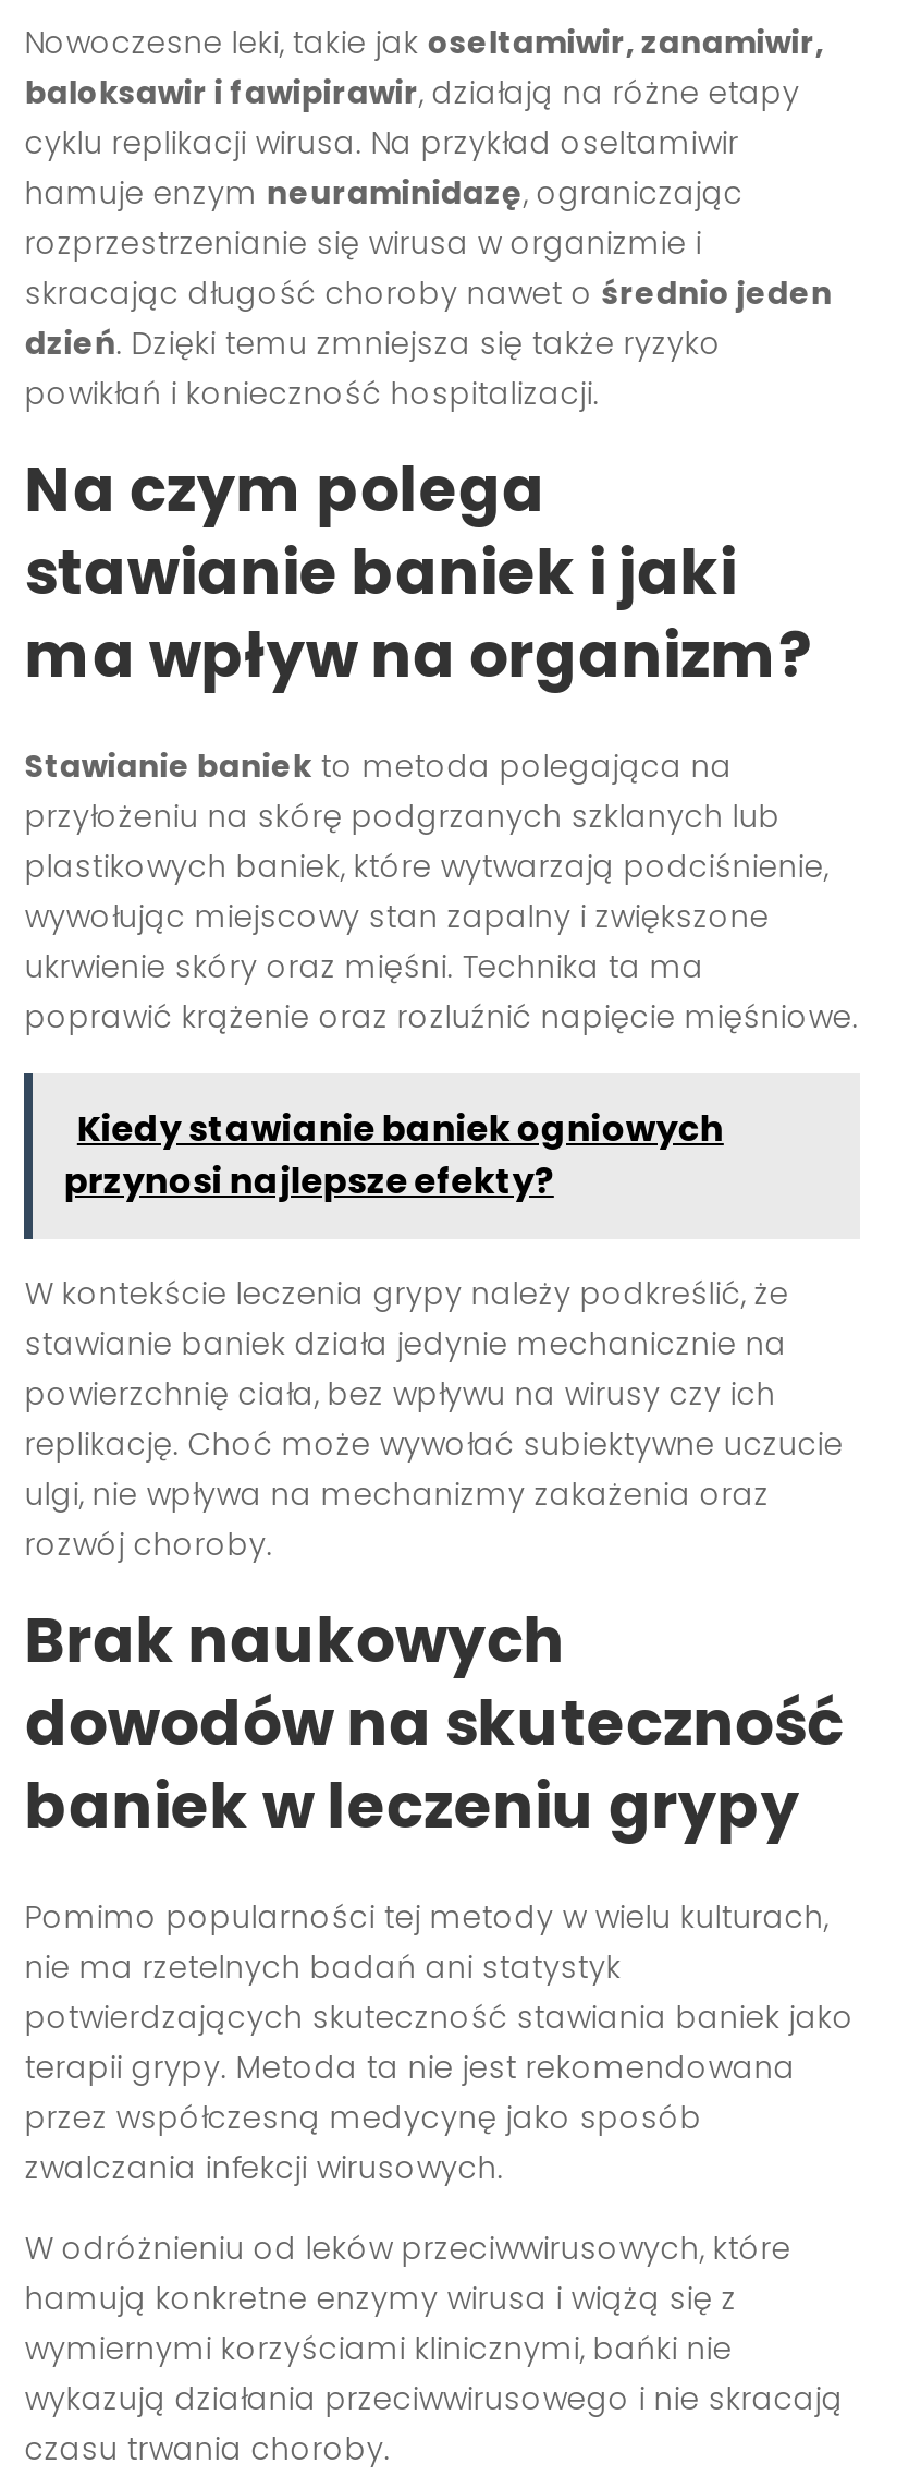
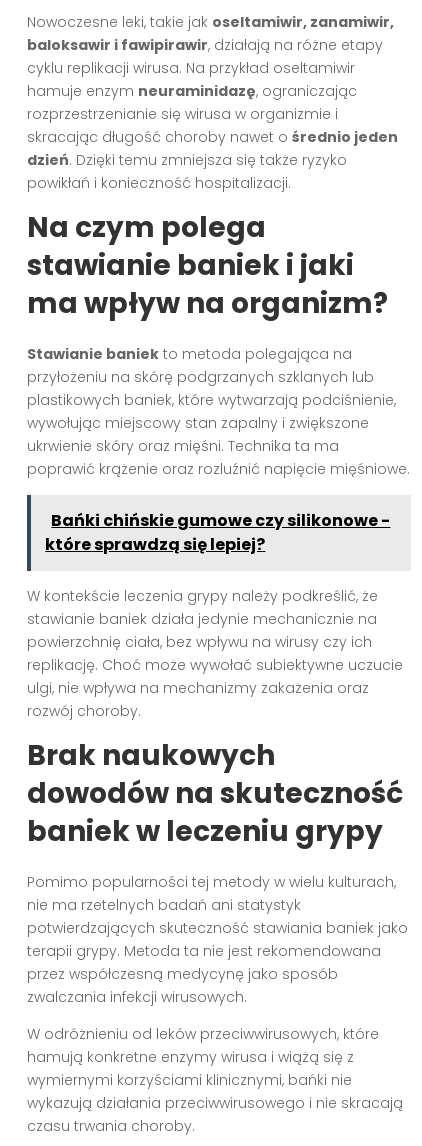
- Kiedy stawianie baniek ogniowych
- przynosi najlepsze efekty?
+ Bańki chińskie gumowe czy silikonowe -
+ które sprawdzą się lepiej?
